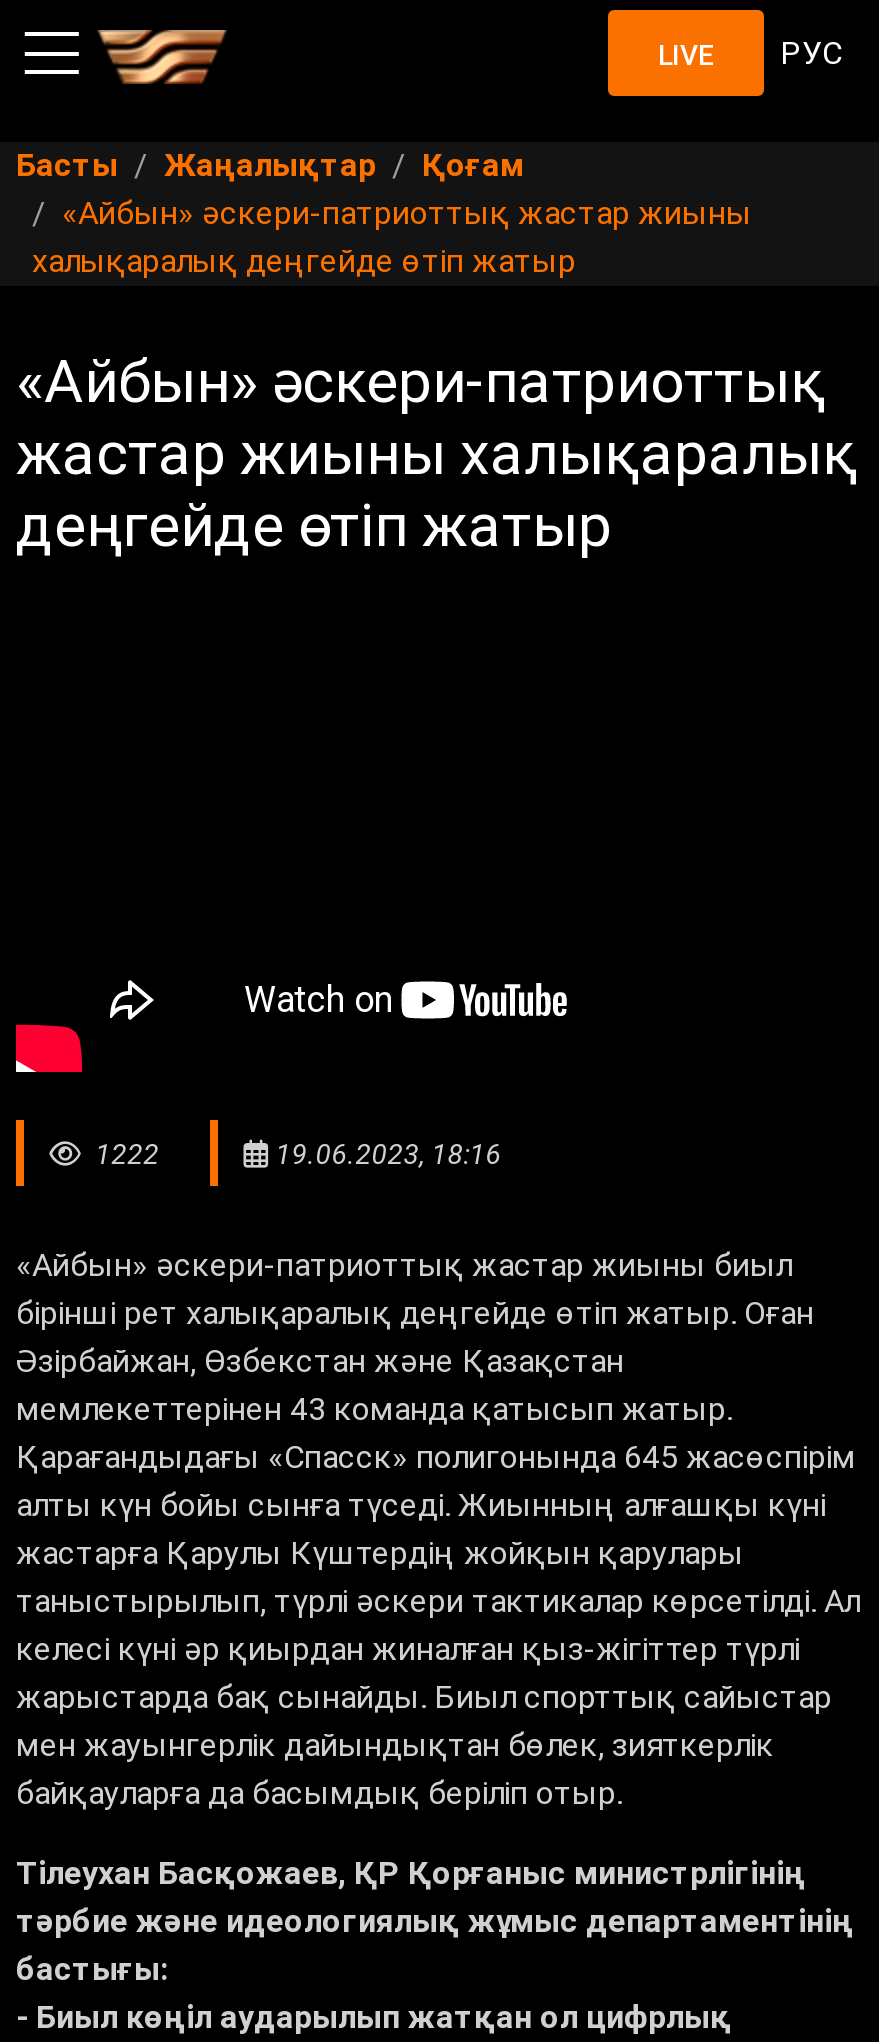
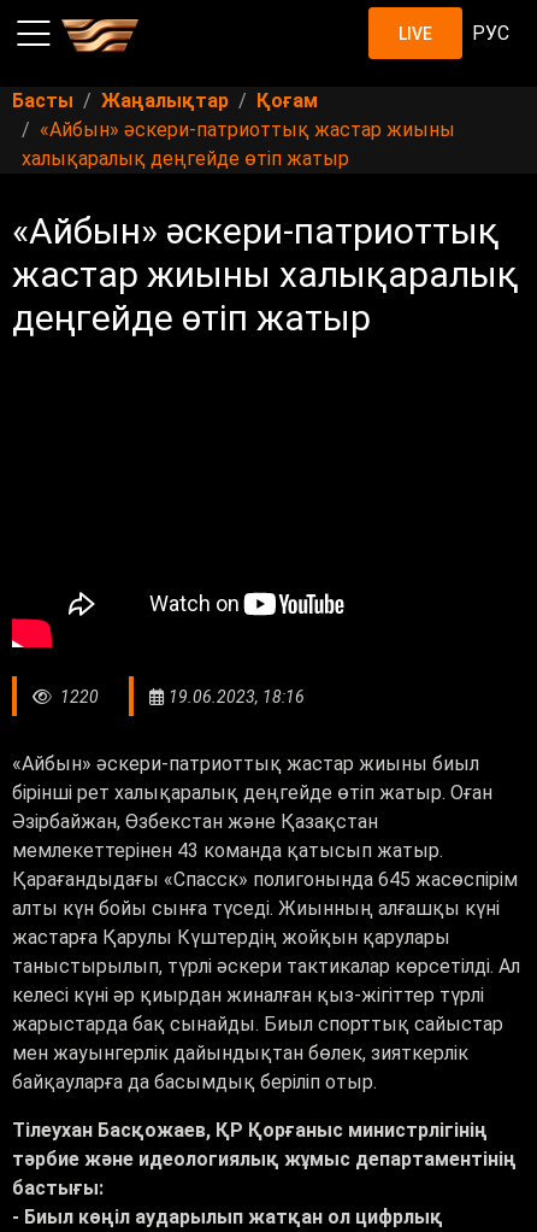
- 1222
+ 1220
